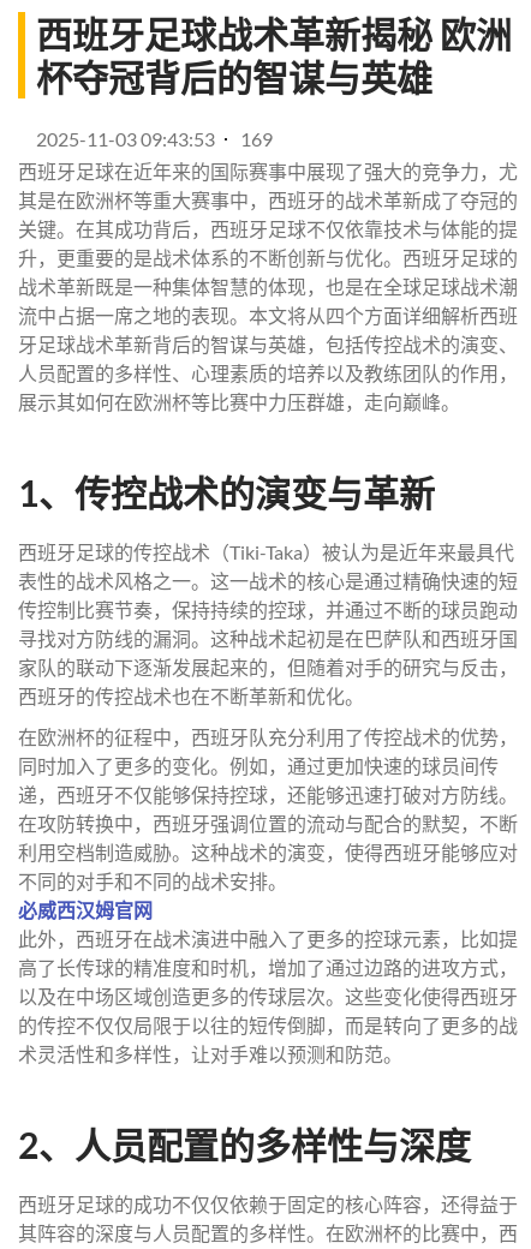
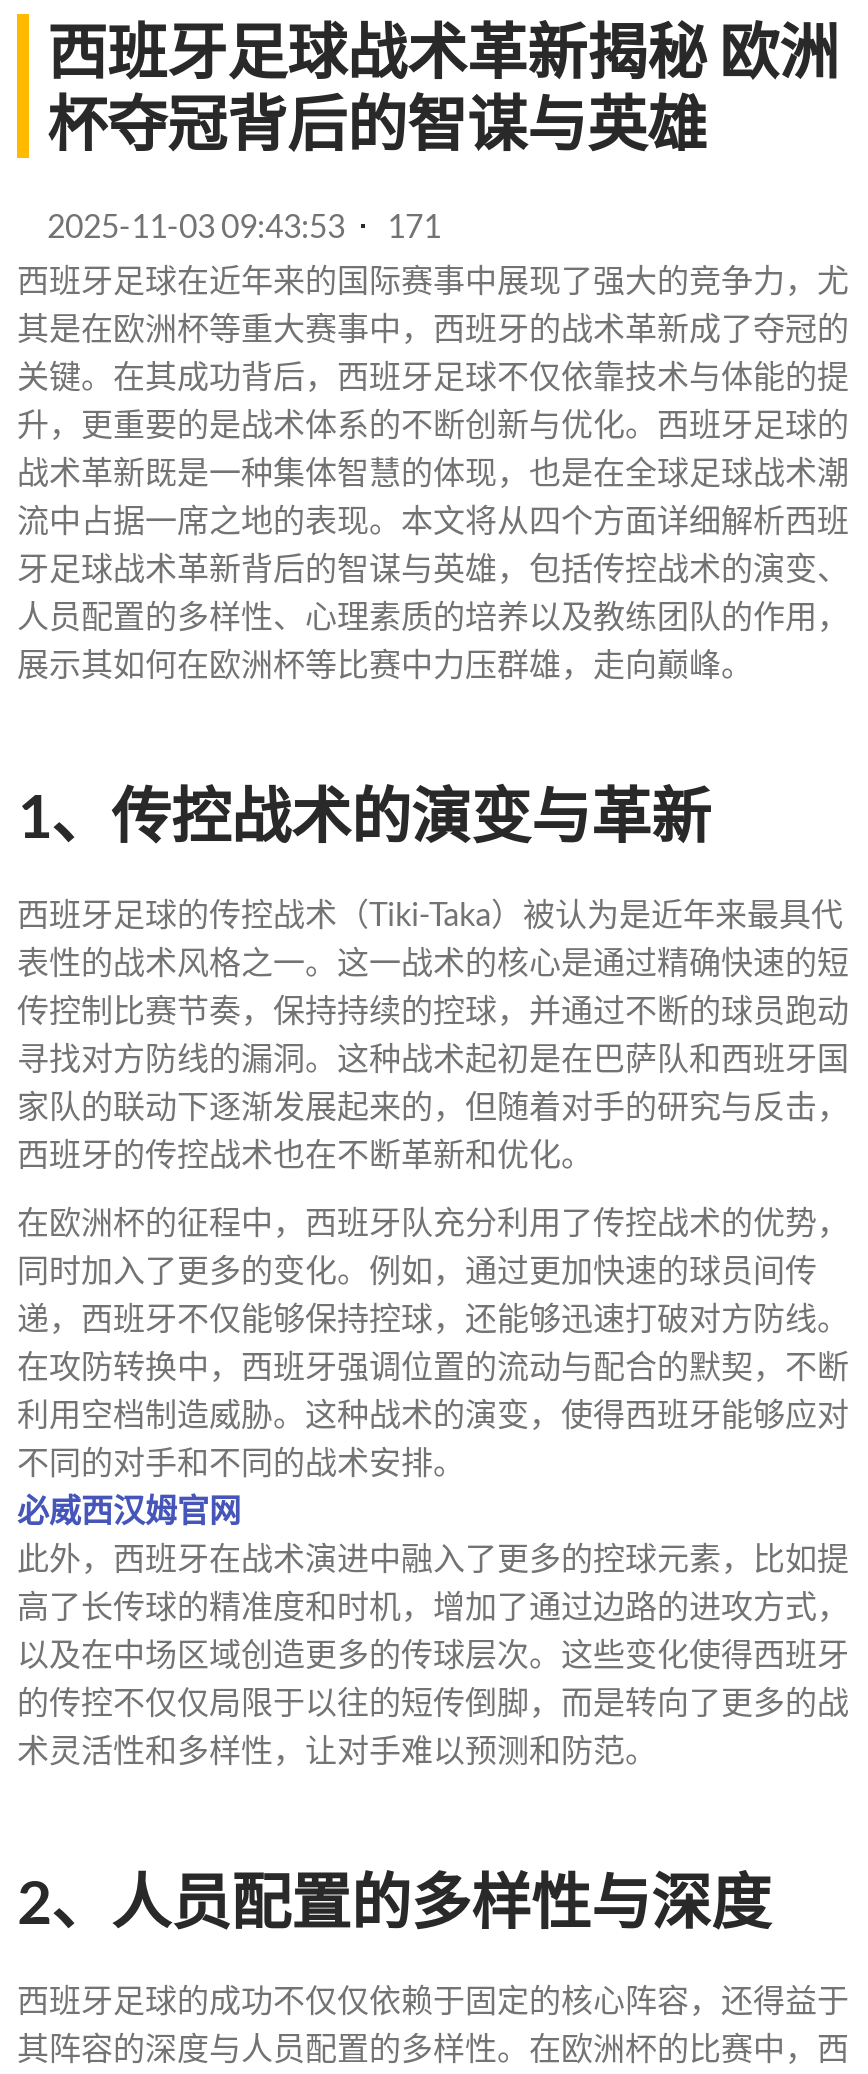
- 2025-11-03 09:43:53 169
+ 2025-11-03 09:43:53 171
